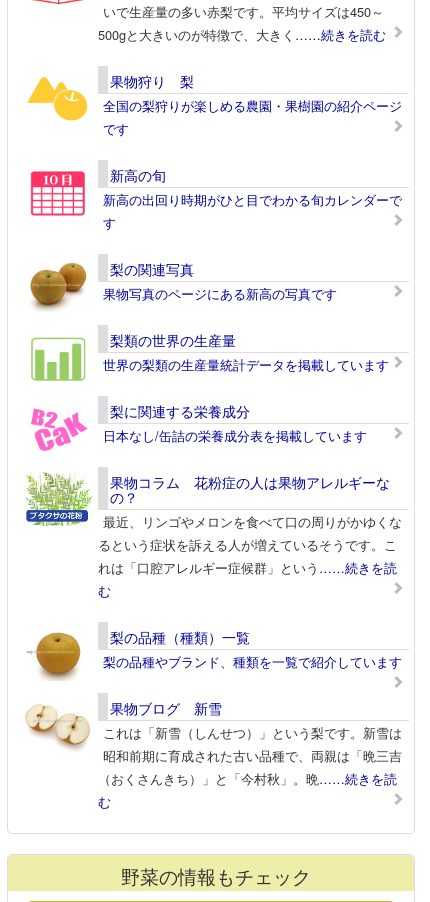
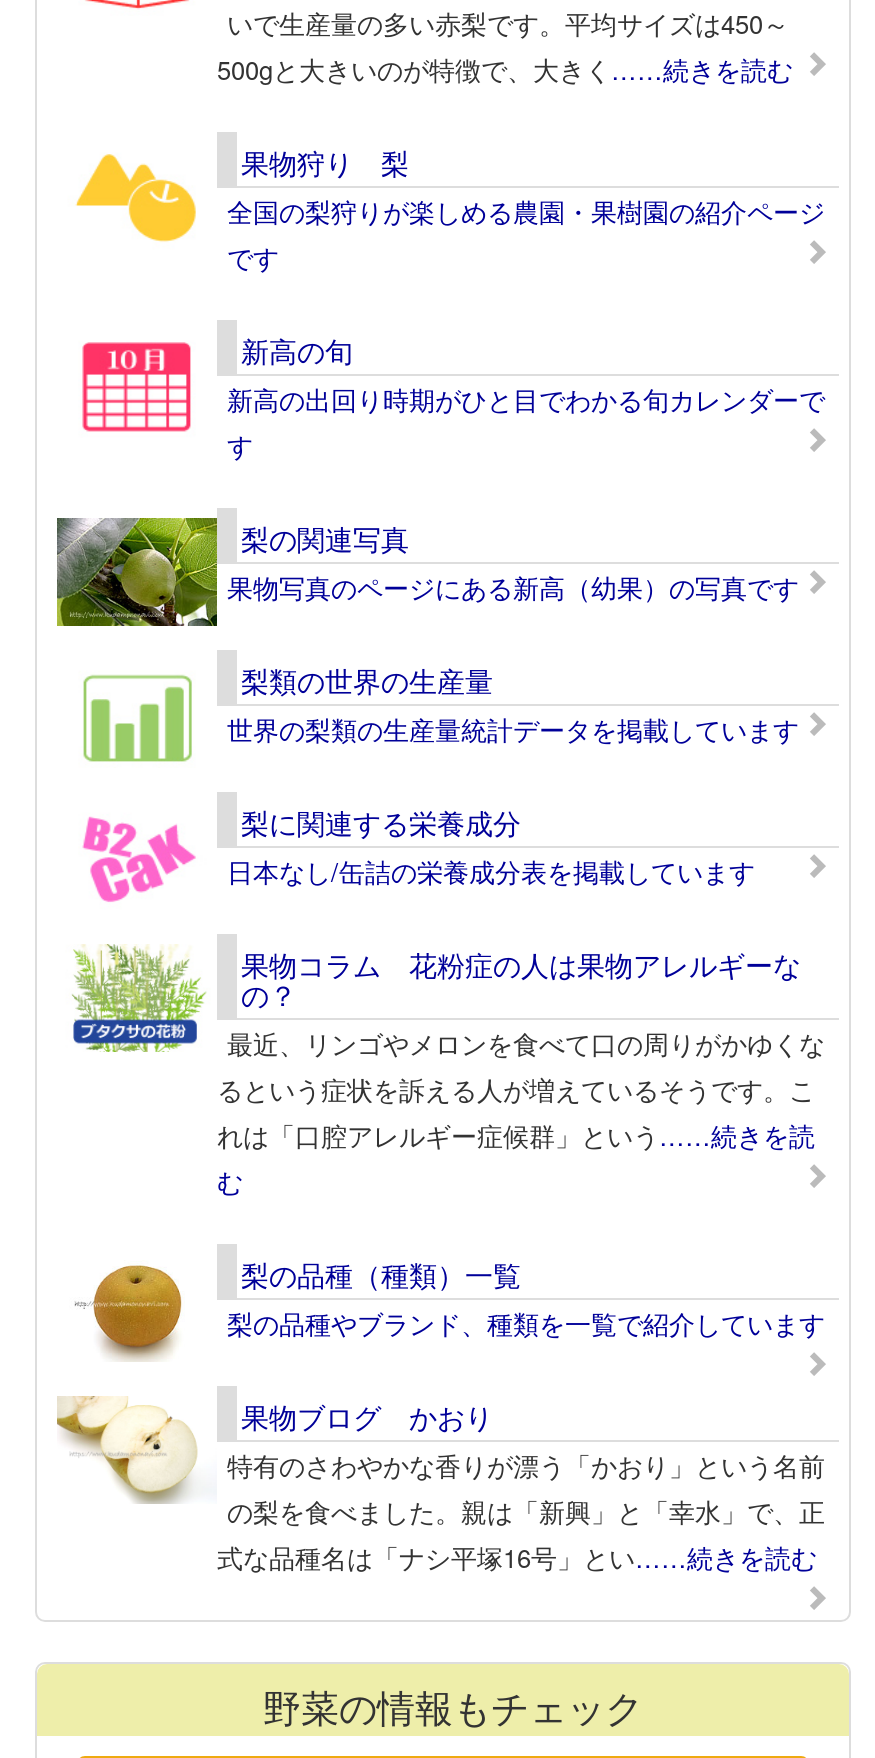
- [image]
- 果物写真のページにある新高の写真です
+ [image]
+ 果物写真のページにある新高（幼果）の写真です

- [image]
- 果物ブログ 新雪
- これは「新雪（しんせつ）」という梨です。新雪は
- 昭和前期に育成された古い品種で、両親は「晩三吉
- （おくさんきち）」と「今村秋」。晩……続きを読
- む
+ [image]
+ 果物ブログ かおり
+ 特有のさわやかな香りが漂う「かおり」という名前
+ の梨を食べました。親は「新興」と「幸水」で、正
+ 式な品種名は「ナシ平塚16号」とい……続きを読む
